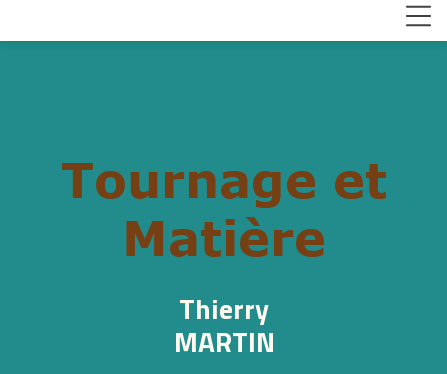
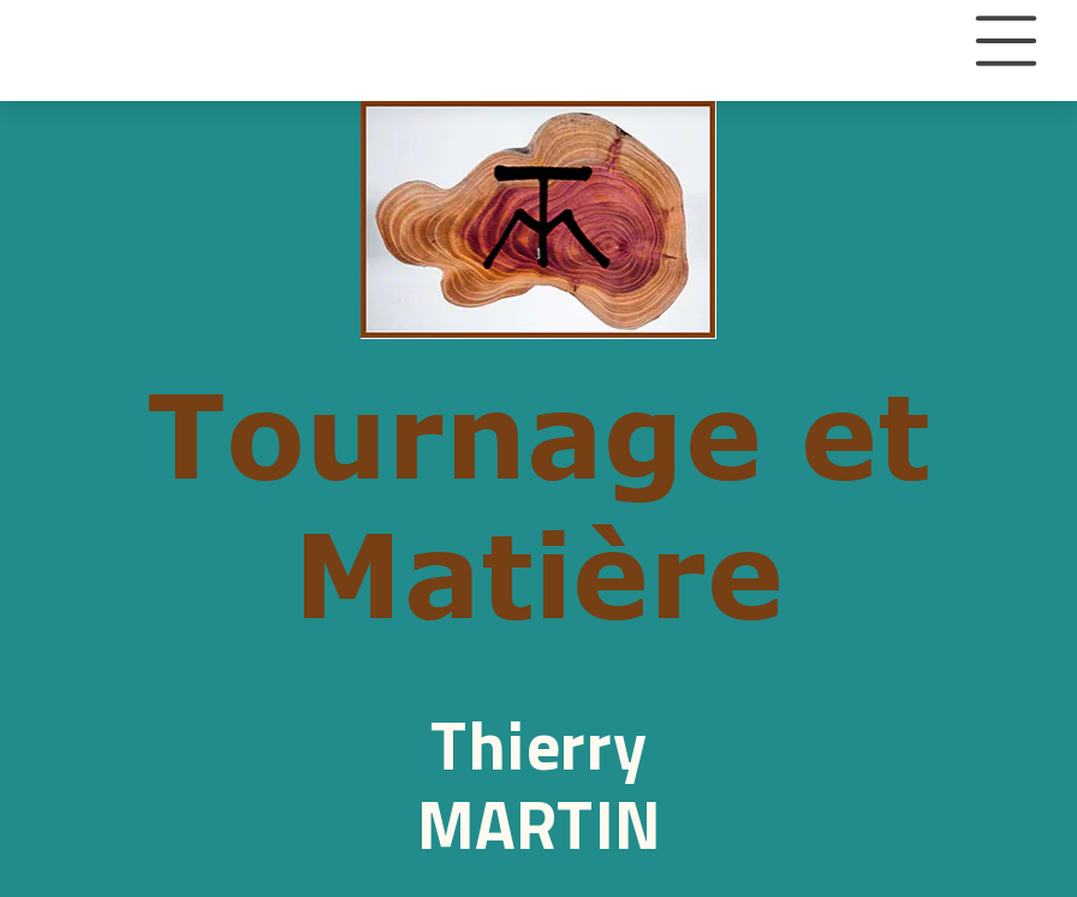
+ [image]
